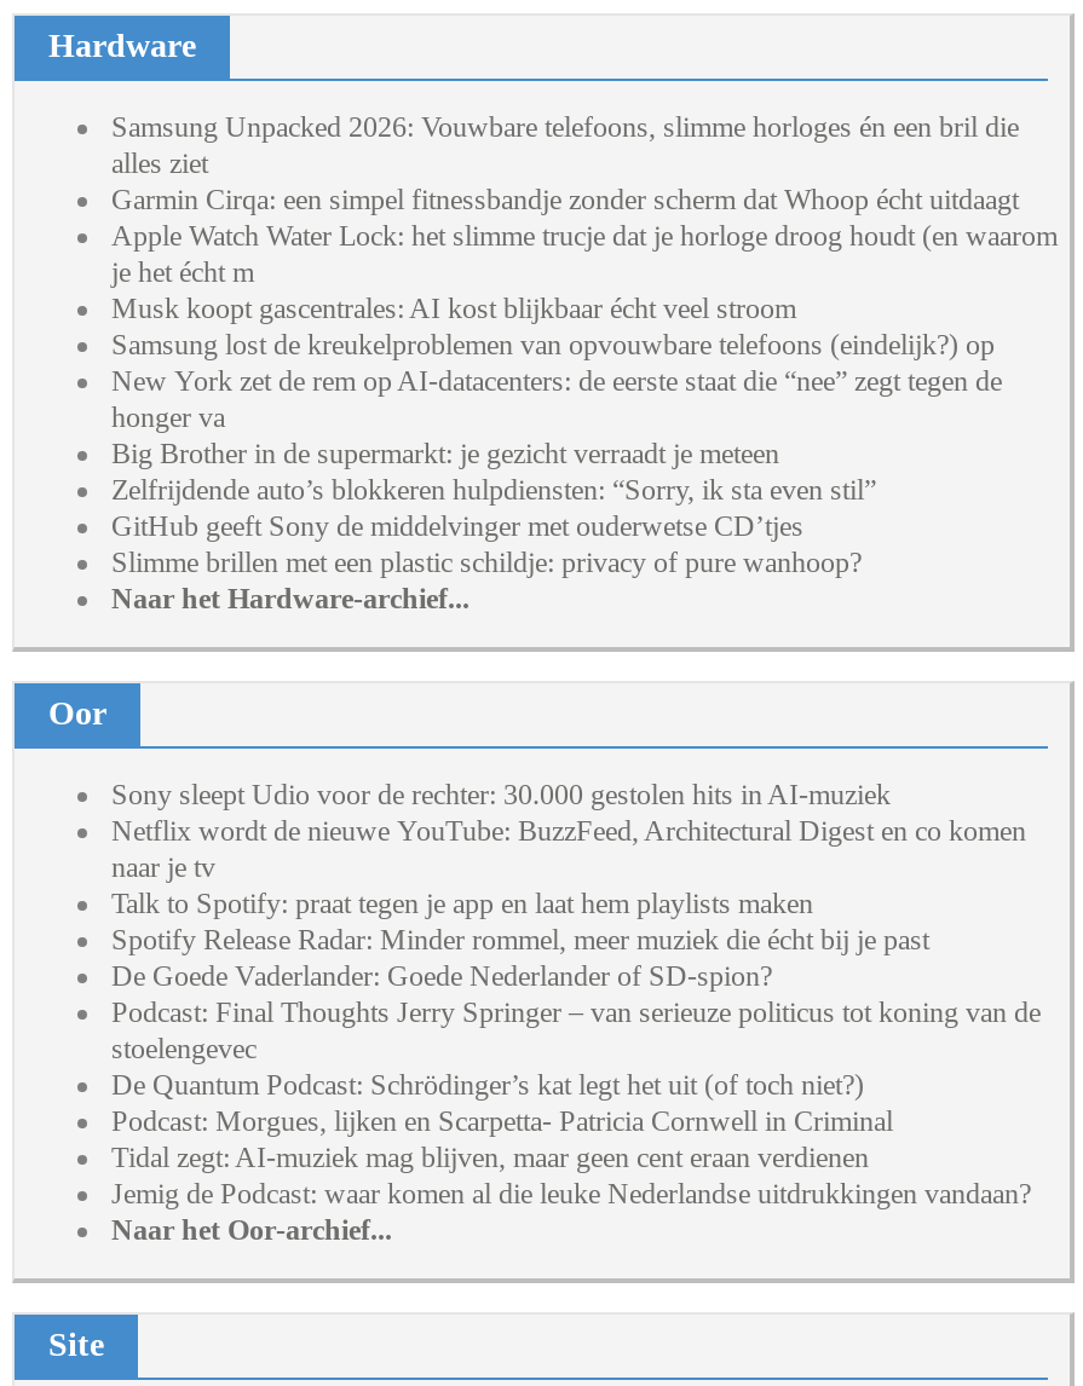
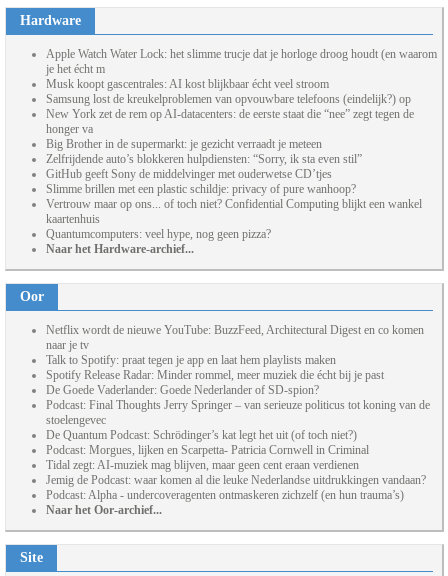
- Samsung Unpacked 2026: Vouwbare telefoons, slimme horloges én een bril die
- alles ziet
- Garmin Cirqa: een simpel fitnessbandje zonder scherm dat Whoop écht uitdaagt

moved up: Apple Watch Water Lock: het slimme trucje dat je horloge droog houdt (en waarom | je het écht m | Musk koopt gascentrales: AI kost blijkbaar écht veel stroom | ... | GitHub geeft Sony de middelvinger met ouderwetse CD’tjes | Slimme brillen met een plastic schildje: privacy of pure wanhoop?

+ Vertrouw maar op ons... of toch niet? Confidential Computing blijkt een wankel
+ kaartenhuis
+ Quantumcomputers: veel hype, nog geen pizza?

- Sony sleept Udio voor de rechter: 30.000 gestolen hits in AI-muziek

+ Podcast: Alpha - undercoveragenten ontmaskeren zichzelf (en hun trauma’s)
